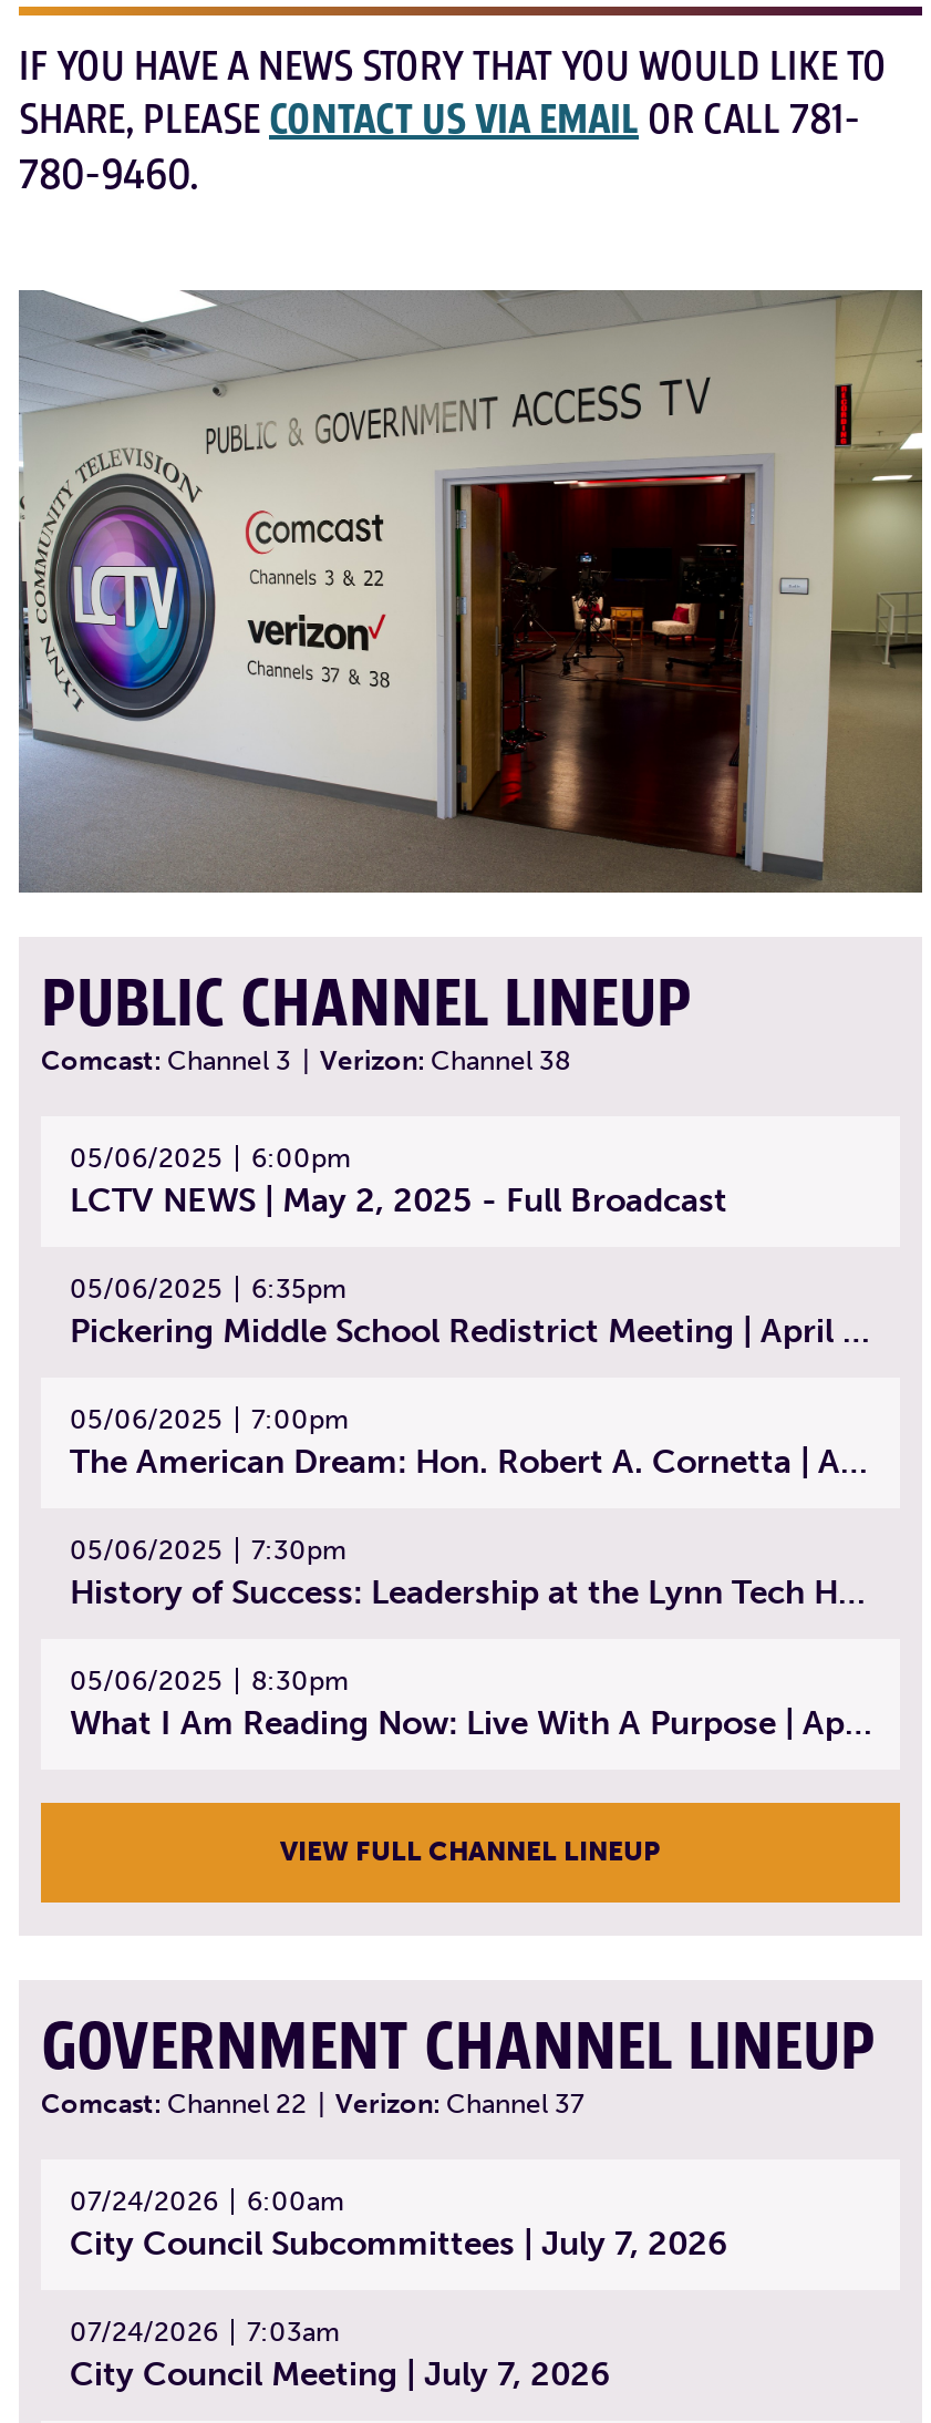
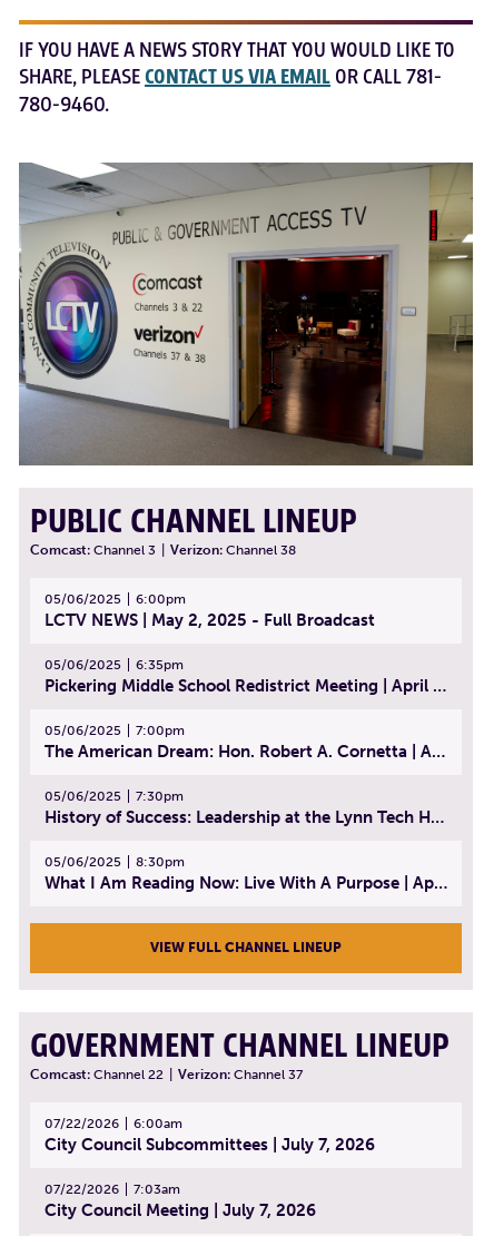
- 07/24/2026 6:00am
+ 07/22/2026 6:00am

- 07/24/2026 7:03am
+ 07/22/2026 7:03am
